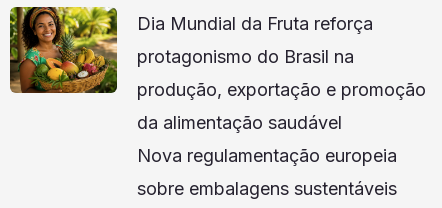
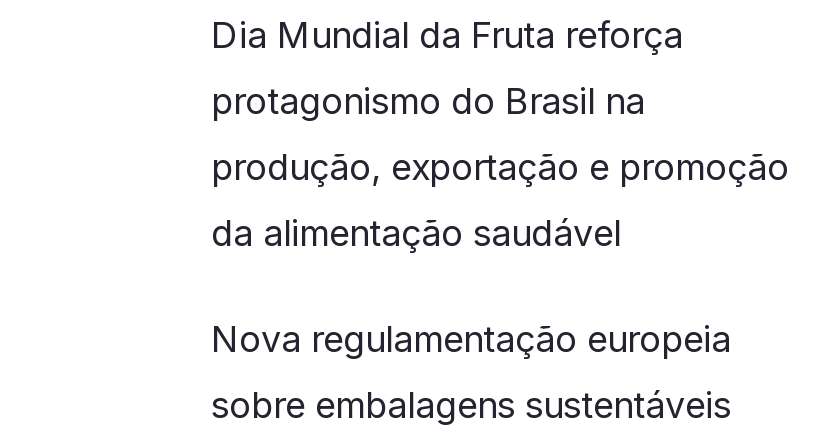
- [image]
